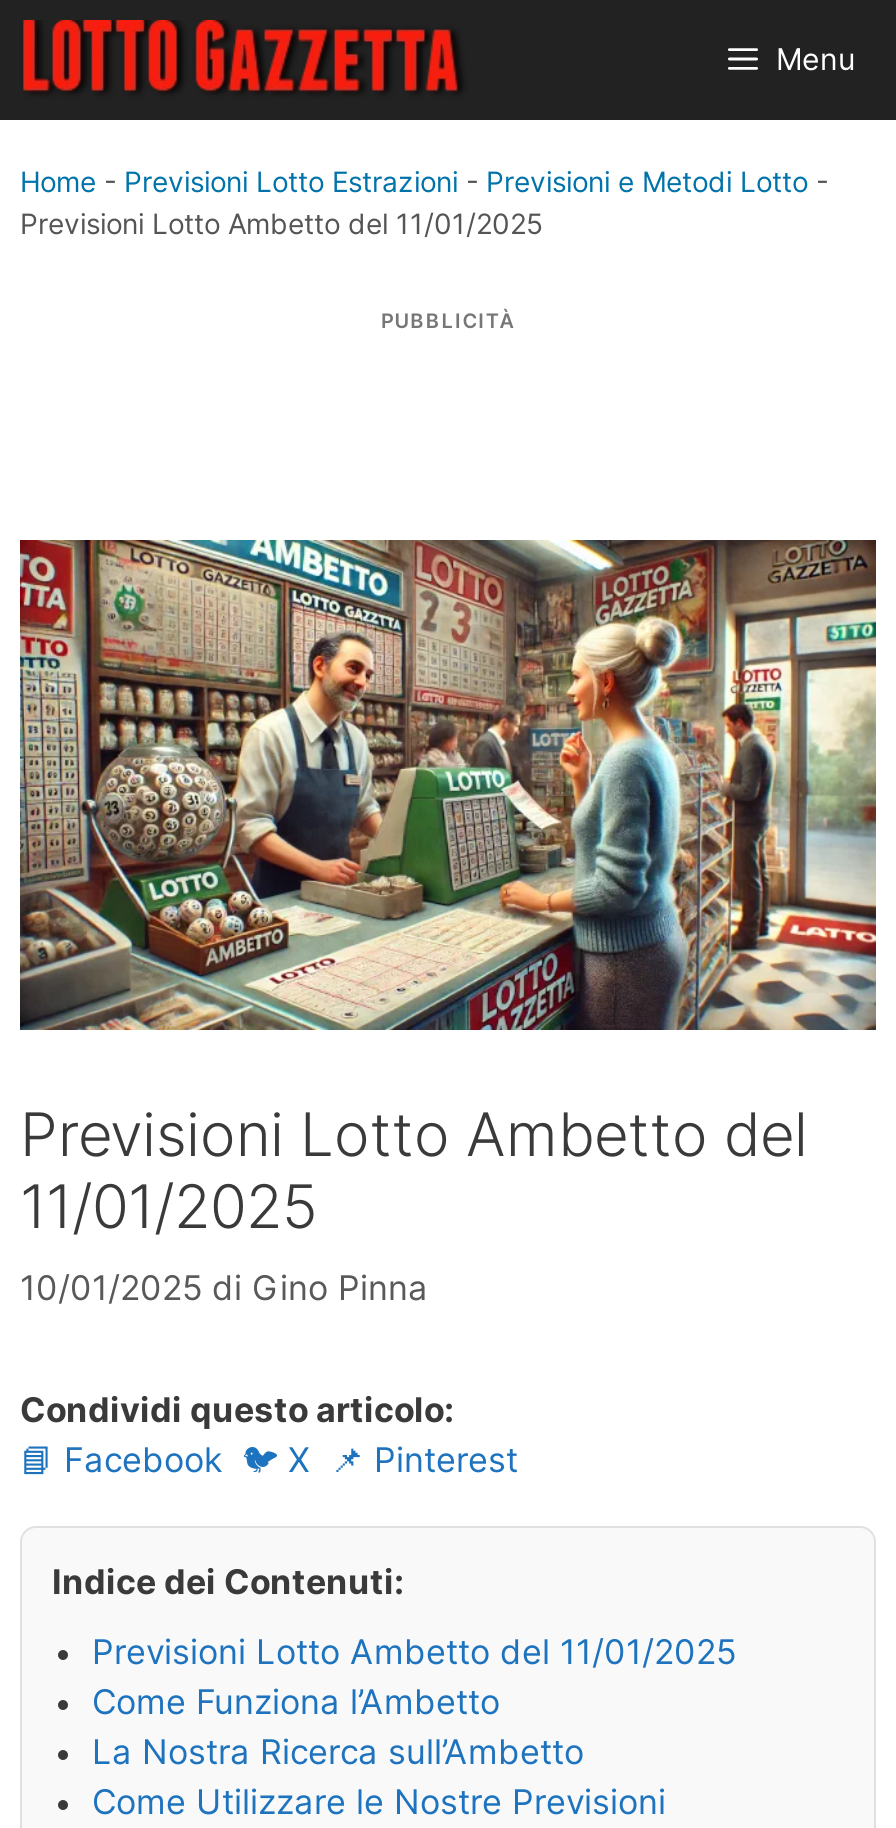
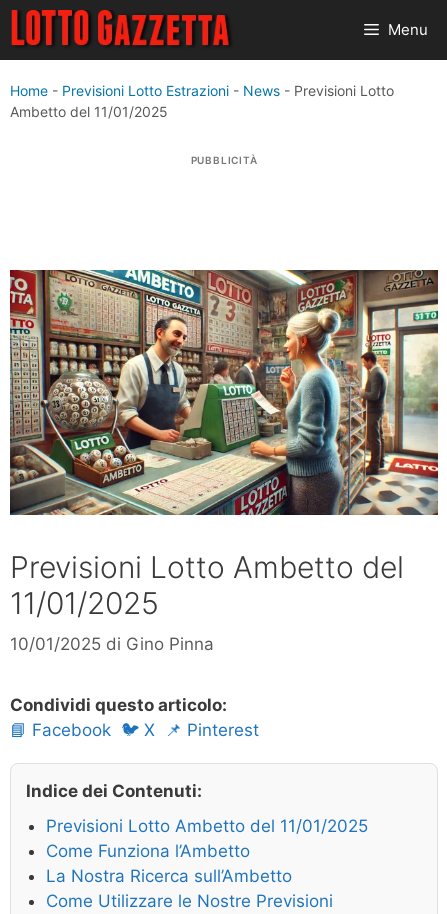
- Home - Previsioni Lotto Estrazioni - Previsioni e Metodi Lotto -
- Previsioni Lotto Ambetto del 11/01/2025
+ Home - Previsioni Lotto Estrazioni - News - Previsioni Lotto
+ Ambetto del 11/01/2025
